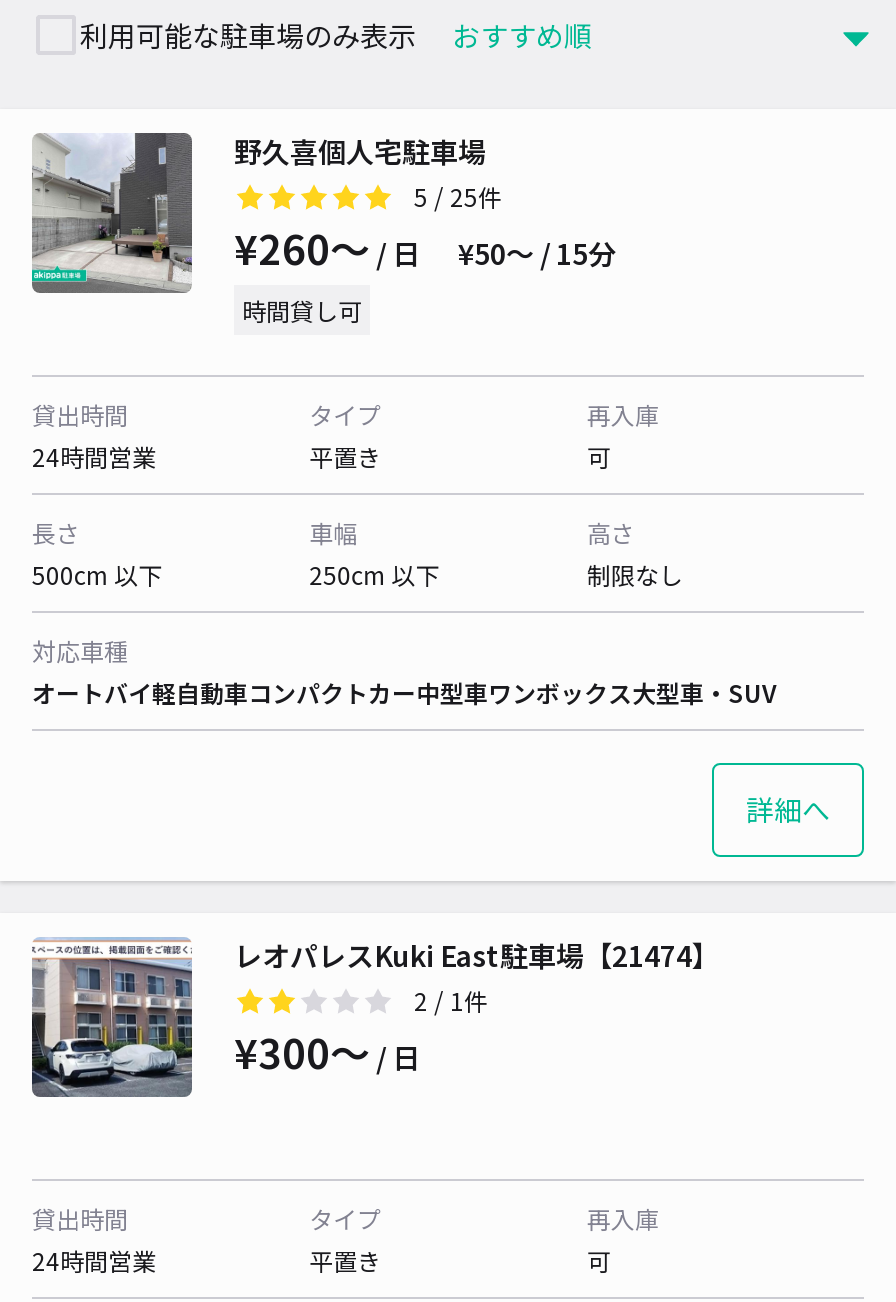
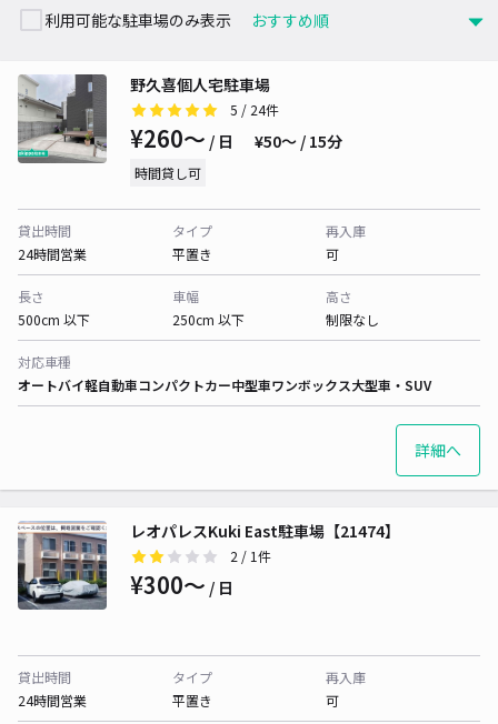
- 5 / 25件
+ 5 / 24件
